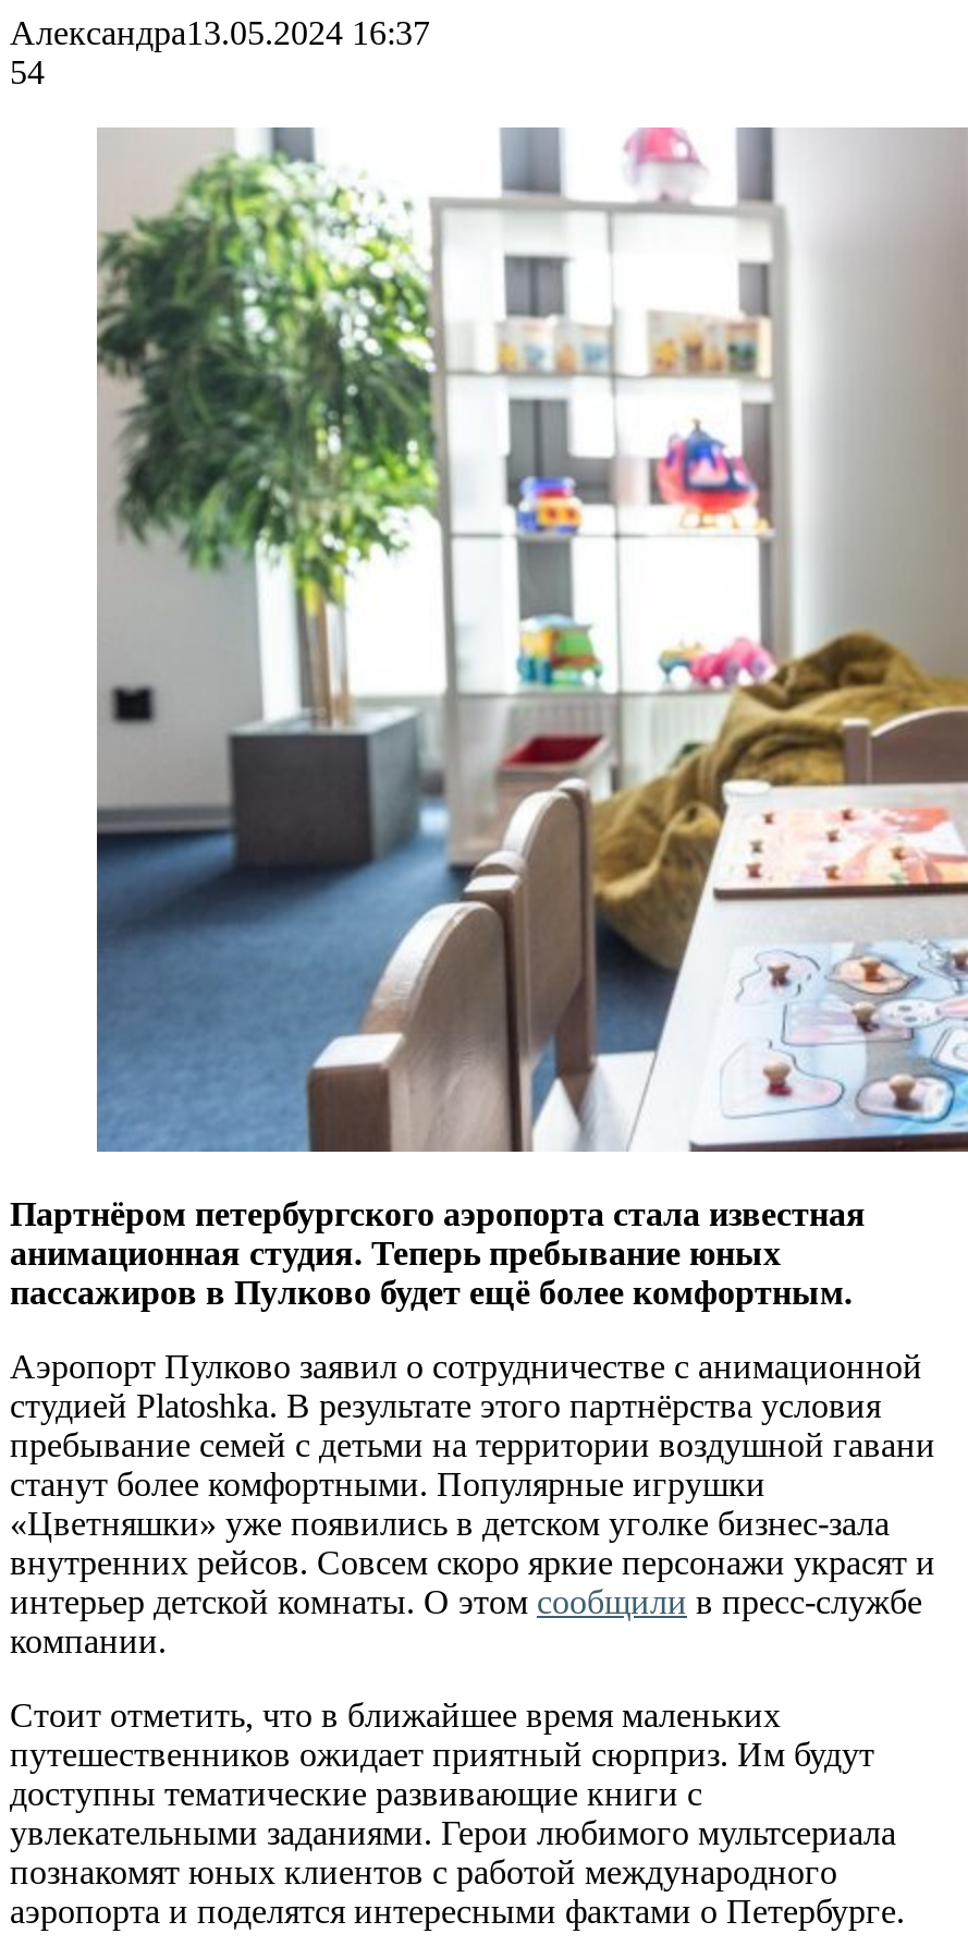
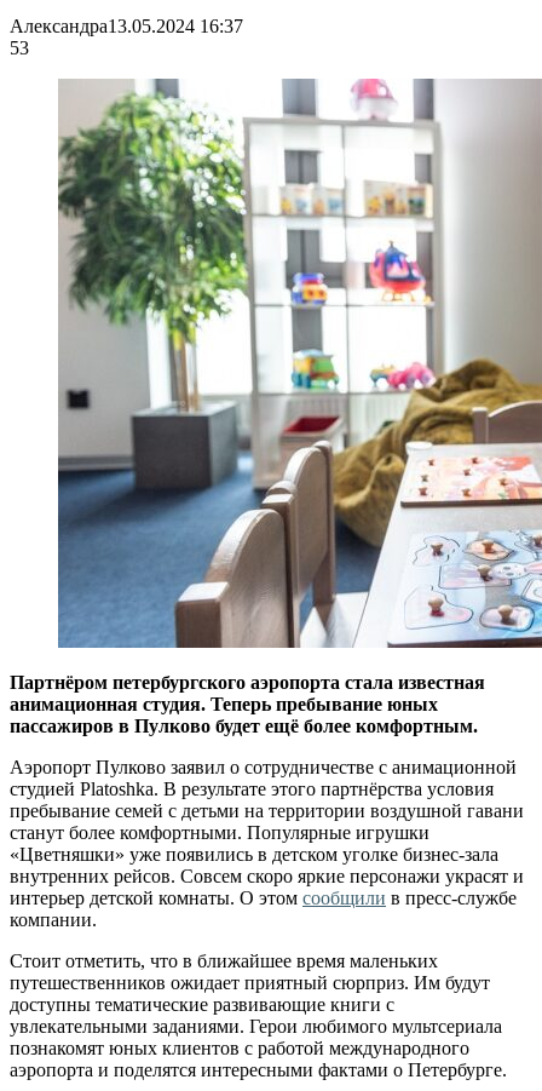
- 54
+ 53
